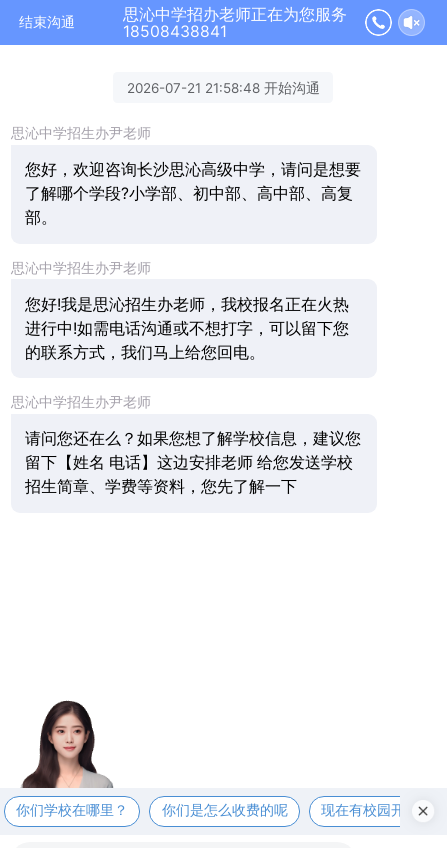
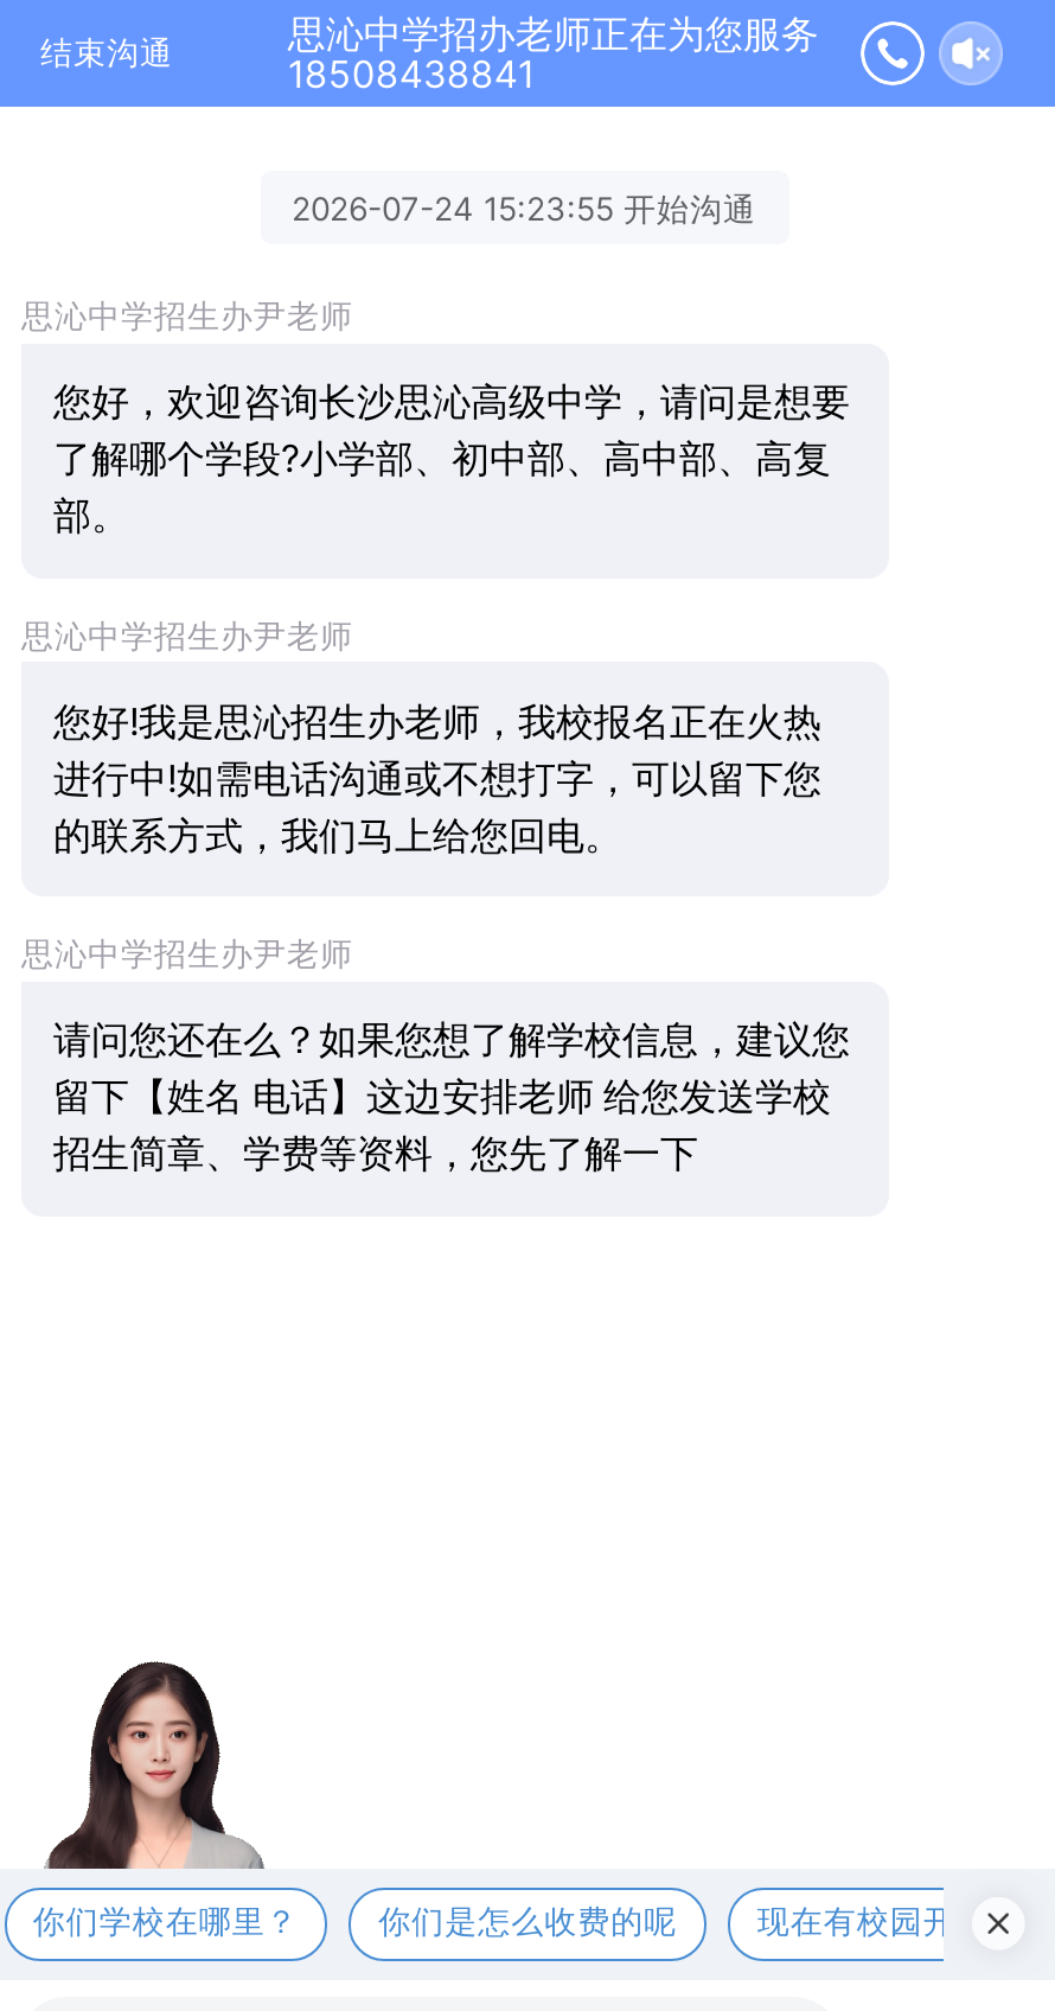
- 2026-07-21 21:58:48 开始沟通
+ 2026-07-24 15:23:55 开始沟通
